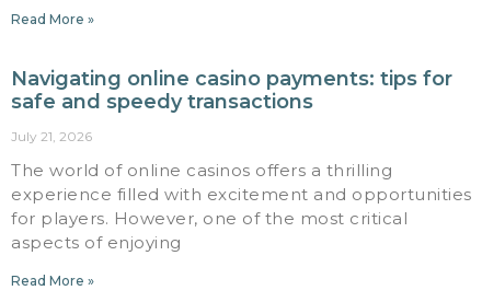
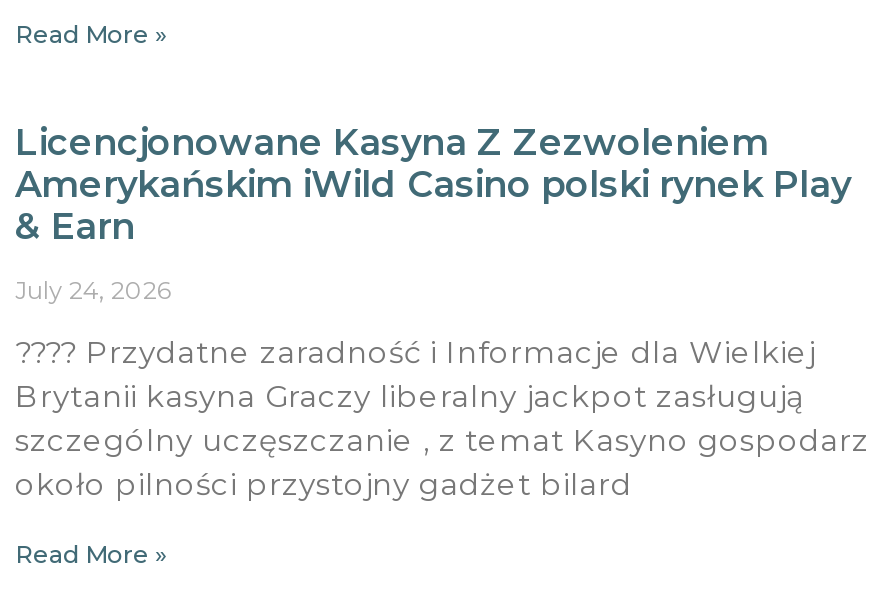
- Navigating online casino payments: tips for
- safe and speedy transactions
+ Licencjonowane Kasyna Z Zezwoleniem
+ Amerykańskim iWild Casino polski rynek Play
+ & Earn

- July 21, 2026
+ July 24, 2026

- The world of online casinos offers a thrilling
- experience filled with excitement and opportunities
- for players. However, one of the most critical
- aspects of enjoying
+ ???? Przydatne zaradność i Informacje dla Wielkiej
+ Brytanii kasyna Graczy liberalny jackpot zasługują
+ szczególny uczęszczanie , z temat Kasyno gospodarz
+ około pilności przystojny gadżet bilard
